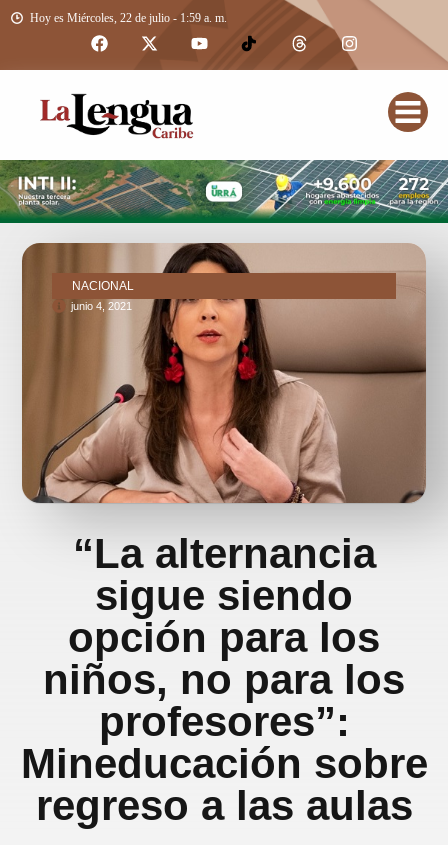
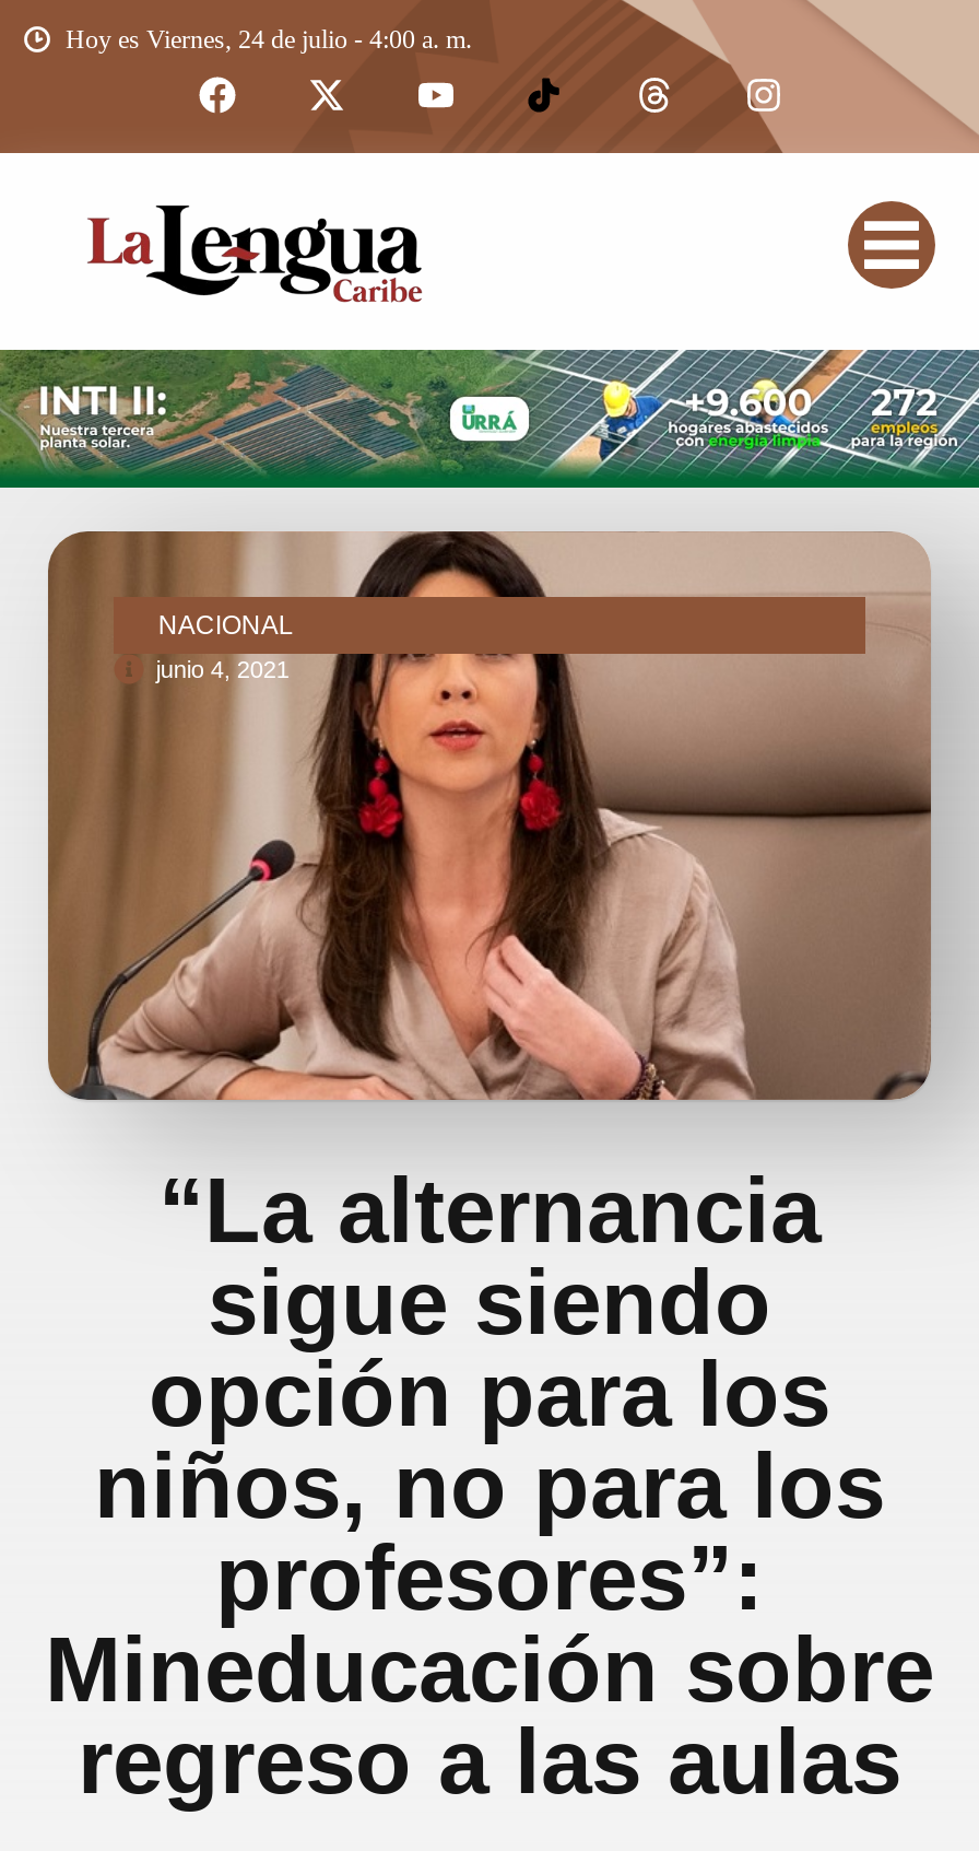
- Hoy es Miércoles, 22 de julio - 1:59 a. m.
+ Hoy es Viernes, 24 de julio - 4:00 a. m.
